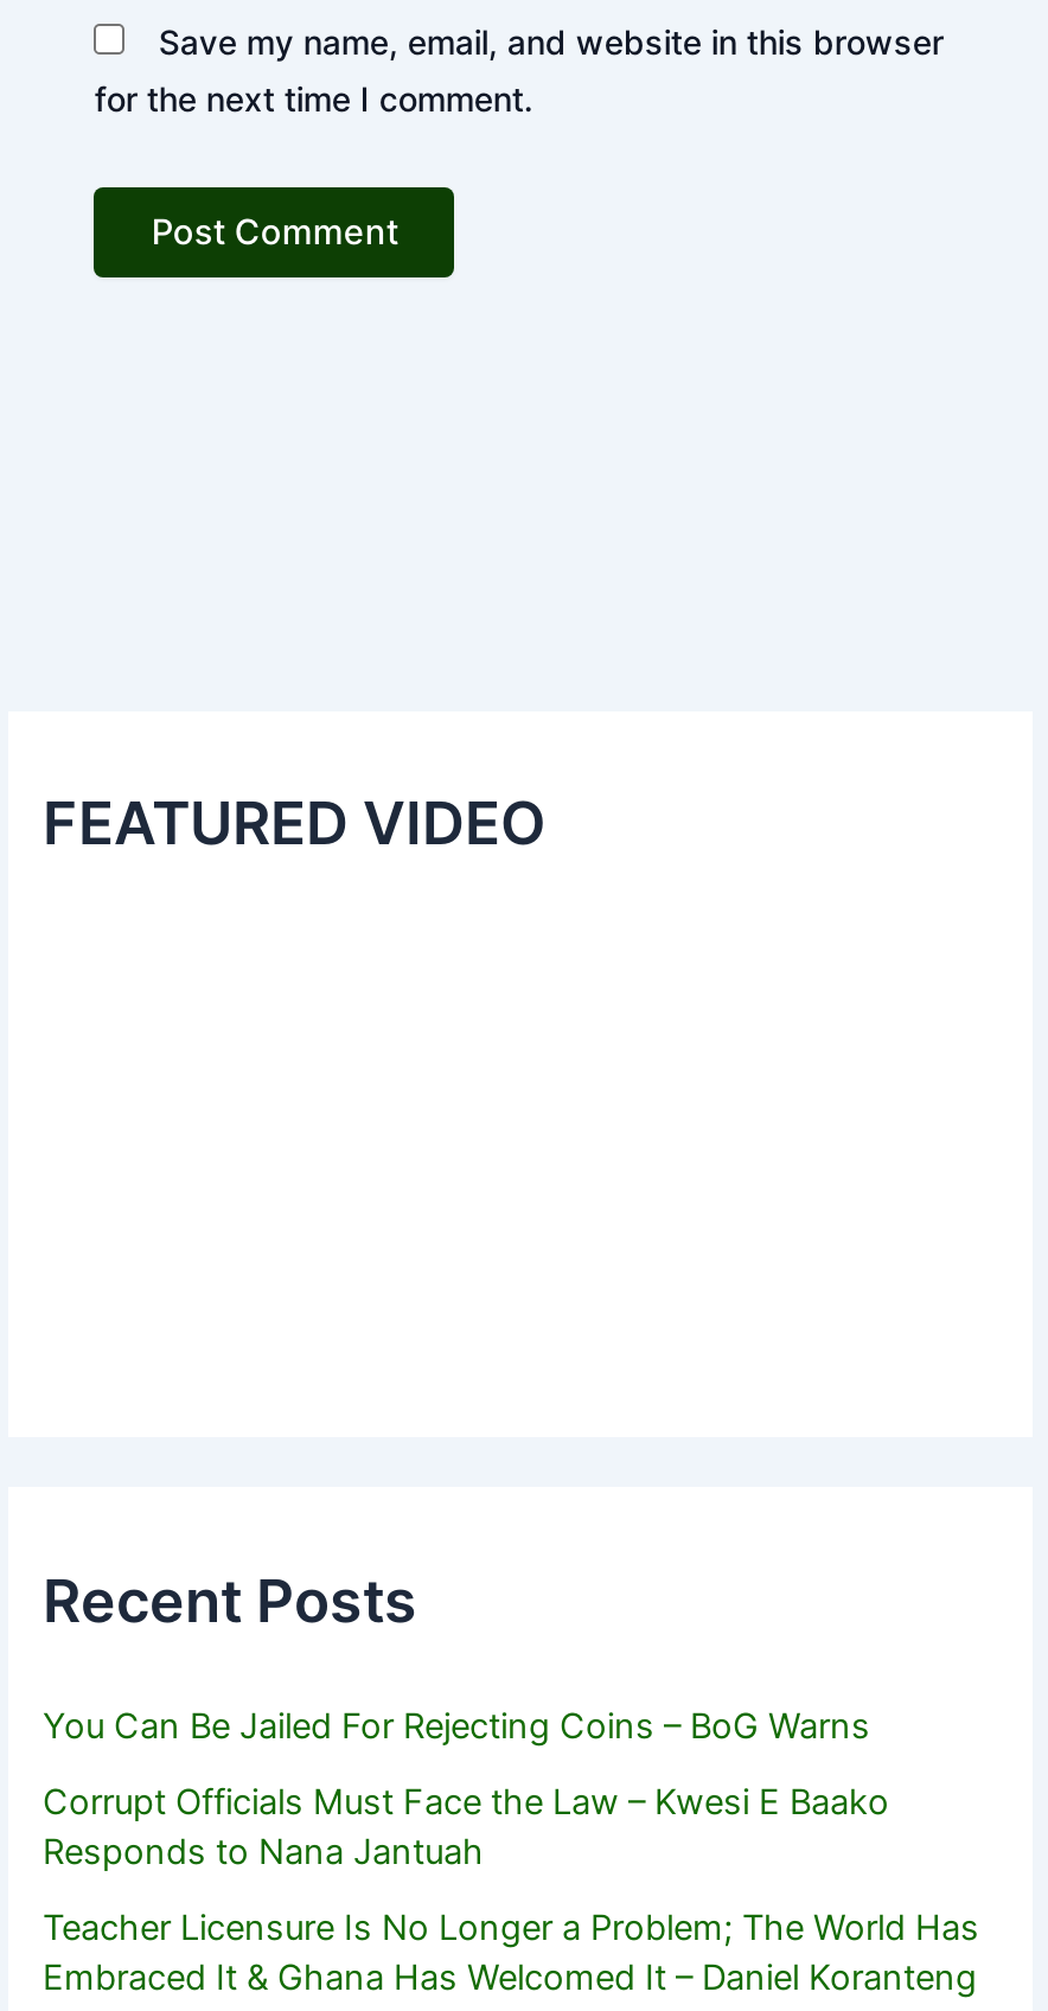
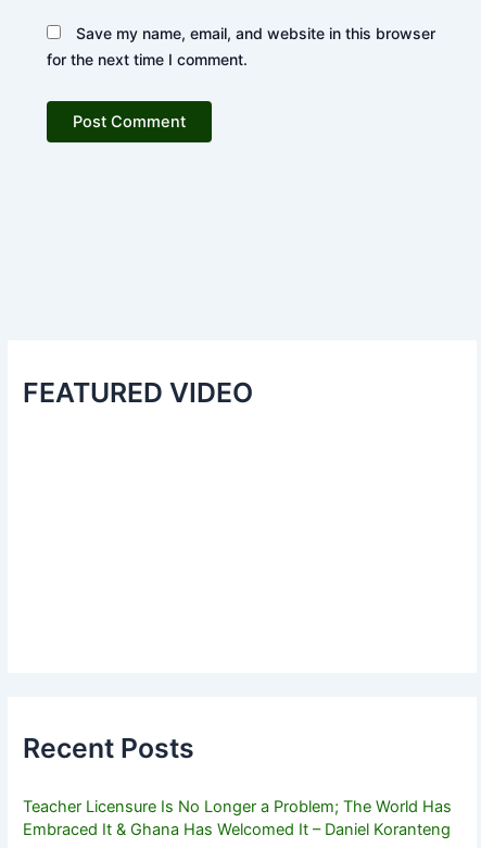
- You Can Be Jailed For Rejecting Coins – BoG Warns
- Corrupt Officials Must Face the Law – Kwesi E Baako
- Responds to Nana Jantuah
